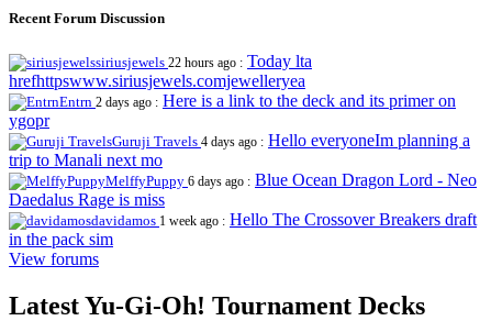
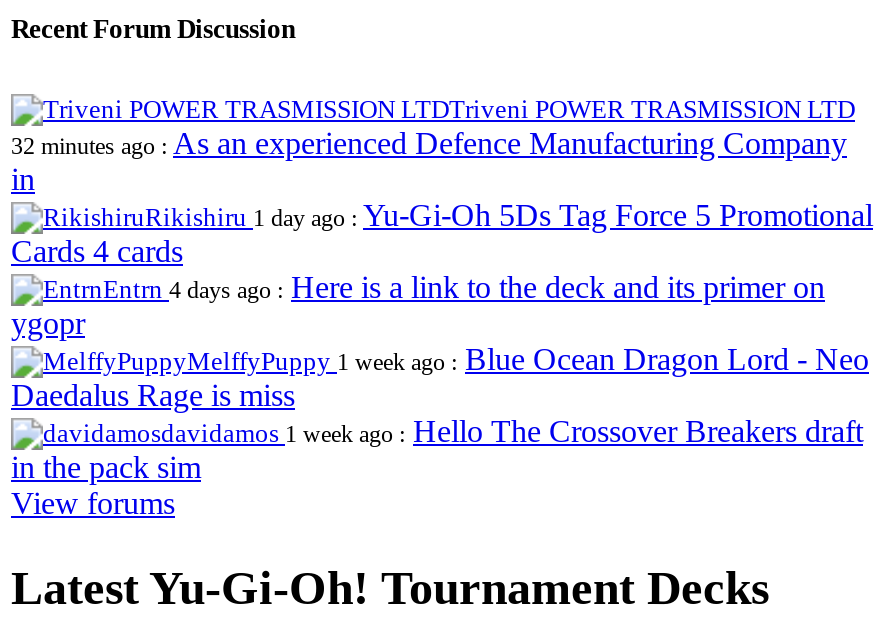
- siriusjewels 22 hours ago : Today lta
- hrefhttpswww.siriusjewels.comjewelleryea
- Entrn 2 days ago : Here is a link to the deck and its primer on
+ Triveni POWER TRASMISSION LTD
+ 32 minutes ago : As an experienced Defence Manufacturing Company
+ in
+ Rikishiru 1 day ago : Yu-Gi-Oh 5Ds Tag Force 5 Promotional
+ Cards 4 cards
+ Entrn 4 days ago : Here is a link to the deck and its primer on

moved down: ygopr

- Guruji Travels 4 days ago : Hello everyoneIm planning a
- trip to Manali next mo
- MelffyPuppy 6 days ago : Blue Ocean Dragon Lord - Neo
+ MelffyPuppy 1 week ago : Blue Ocean Dragon Lord - Neo
